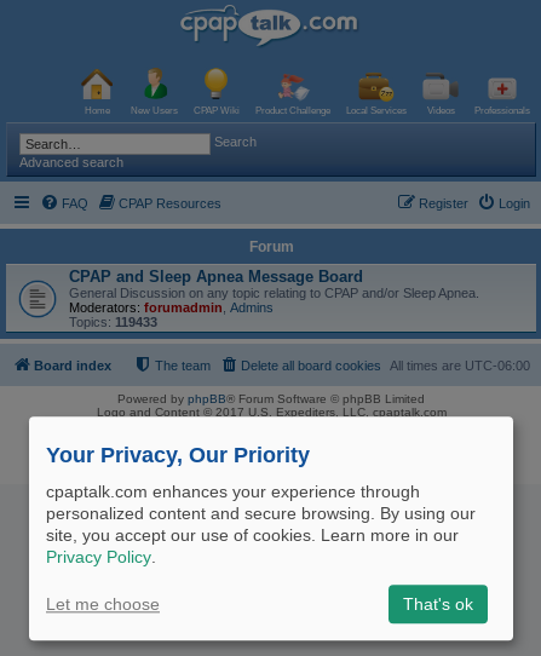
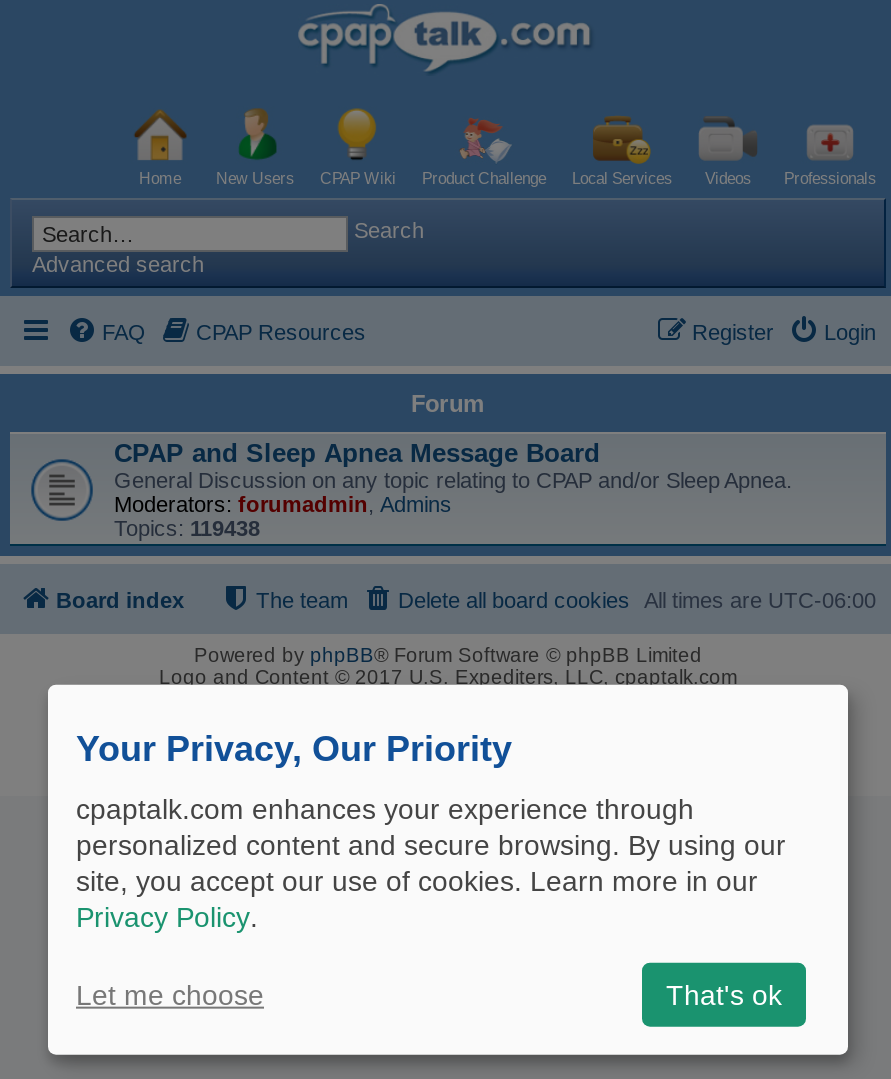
- Topics: 119433
+ Topics: 119438
